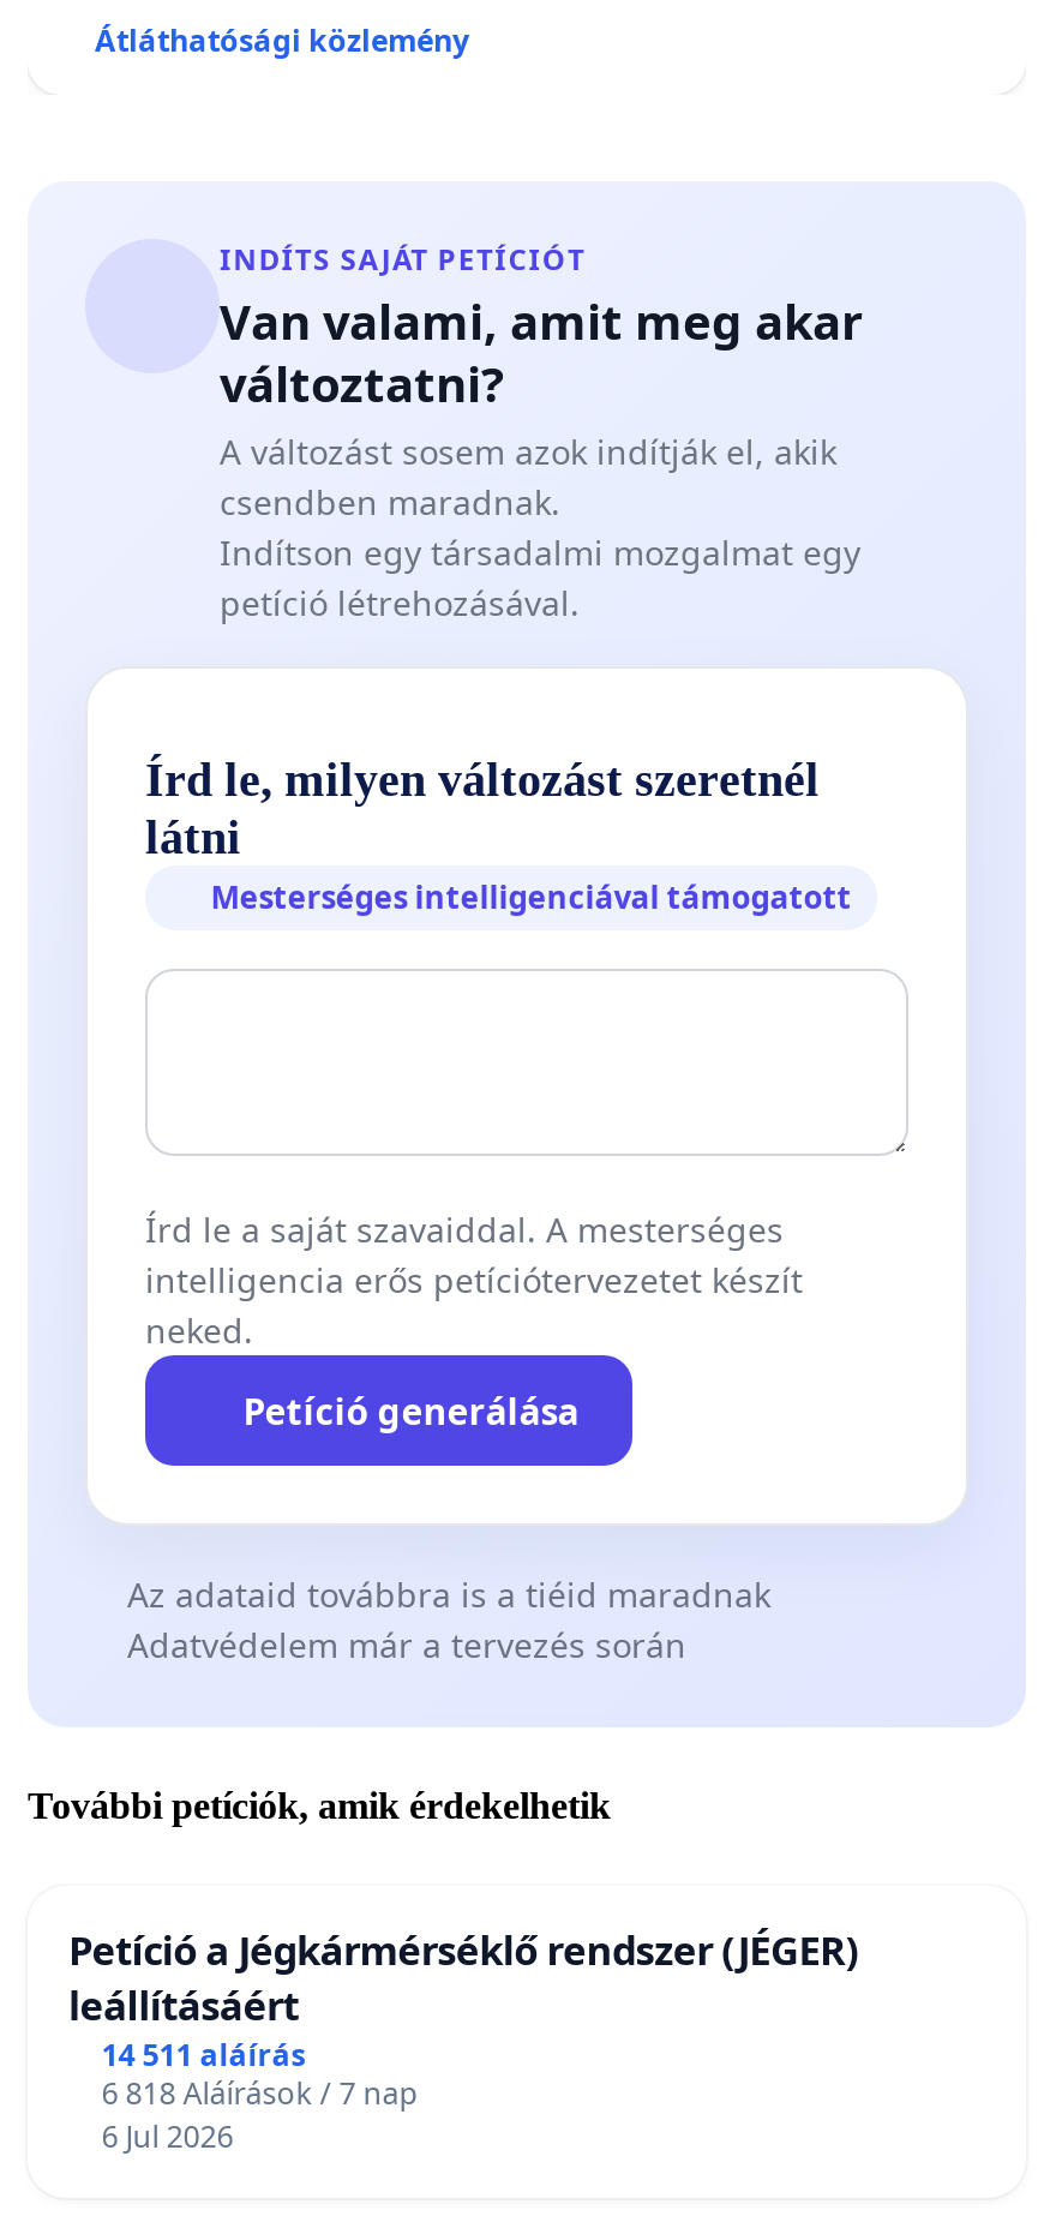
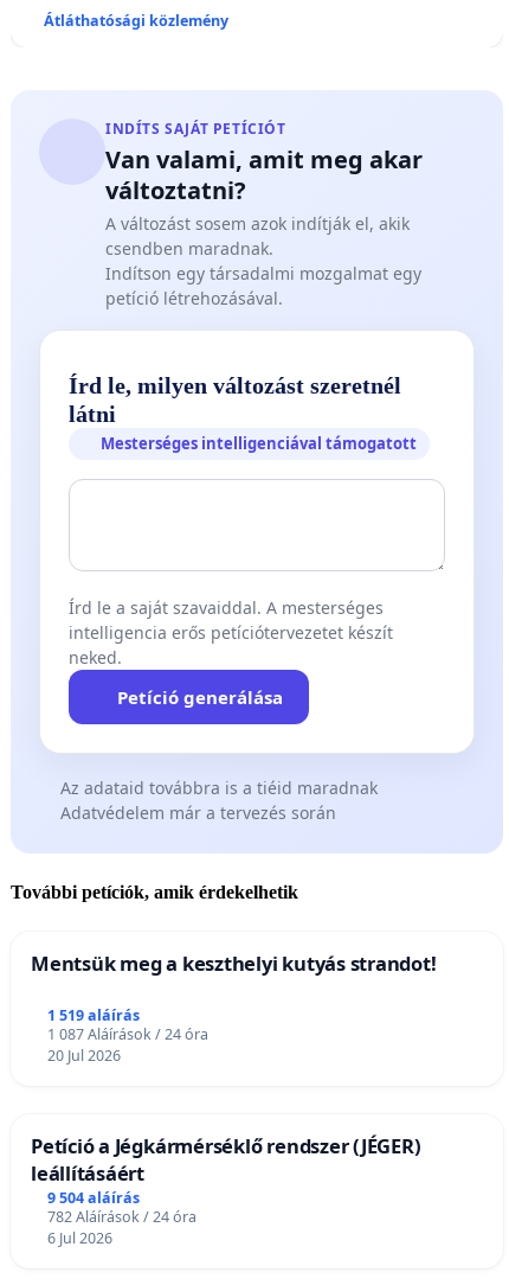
+ Mentsük meg a keszthelyi kutyás strandot!
+ 1 519 aláírás
+ 1 087 Aláírások / 24 óra
+ 20 Jul 2026

- 14 511 aláírás
+ 9 504 aláírás

- 6 818 Aláírások / 7 nap
+ 782 Aláírások / 24 óra
